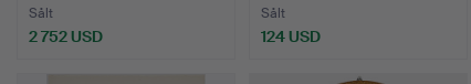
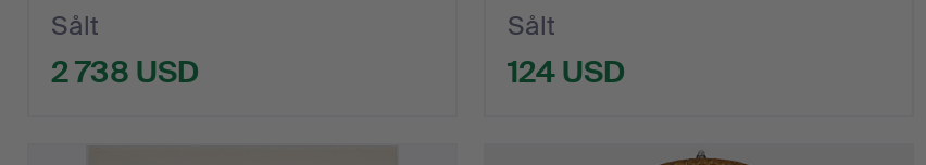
- 2 752 USD
+ 2 738 USD
